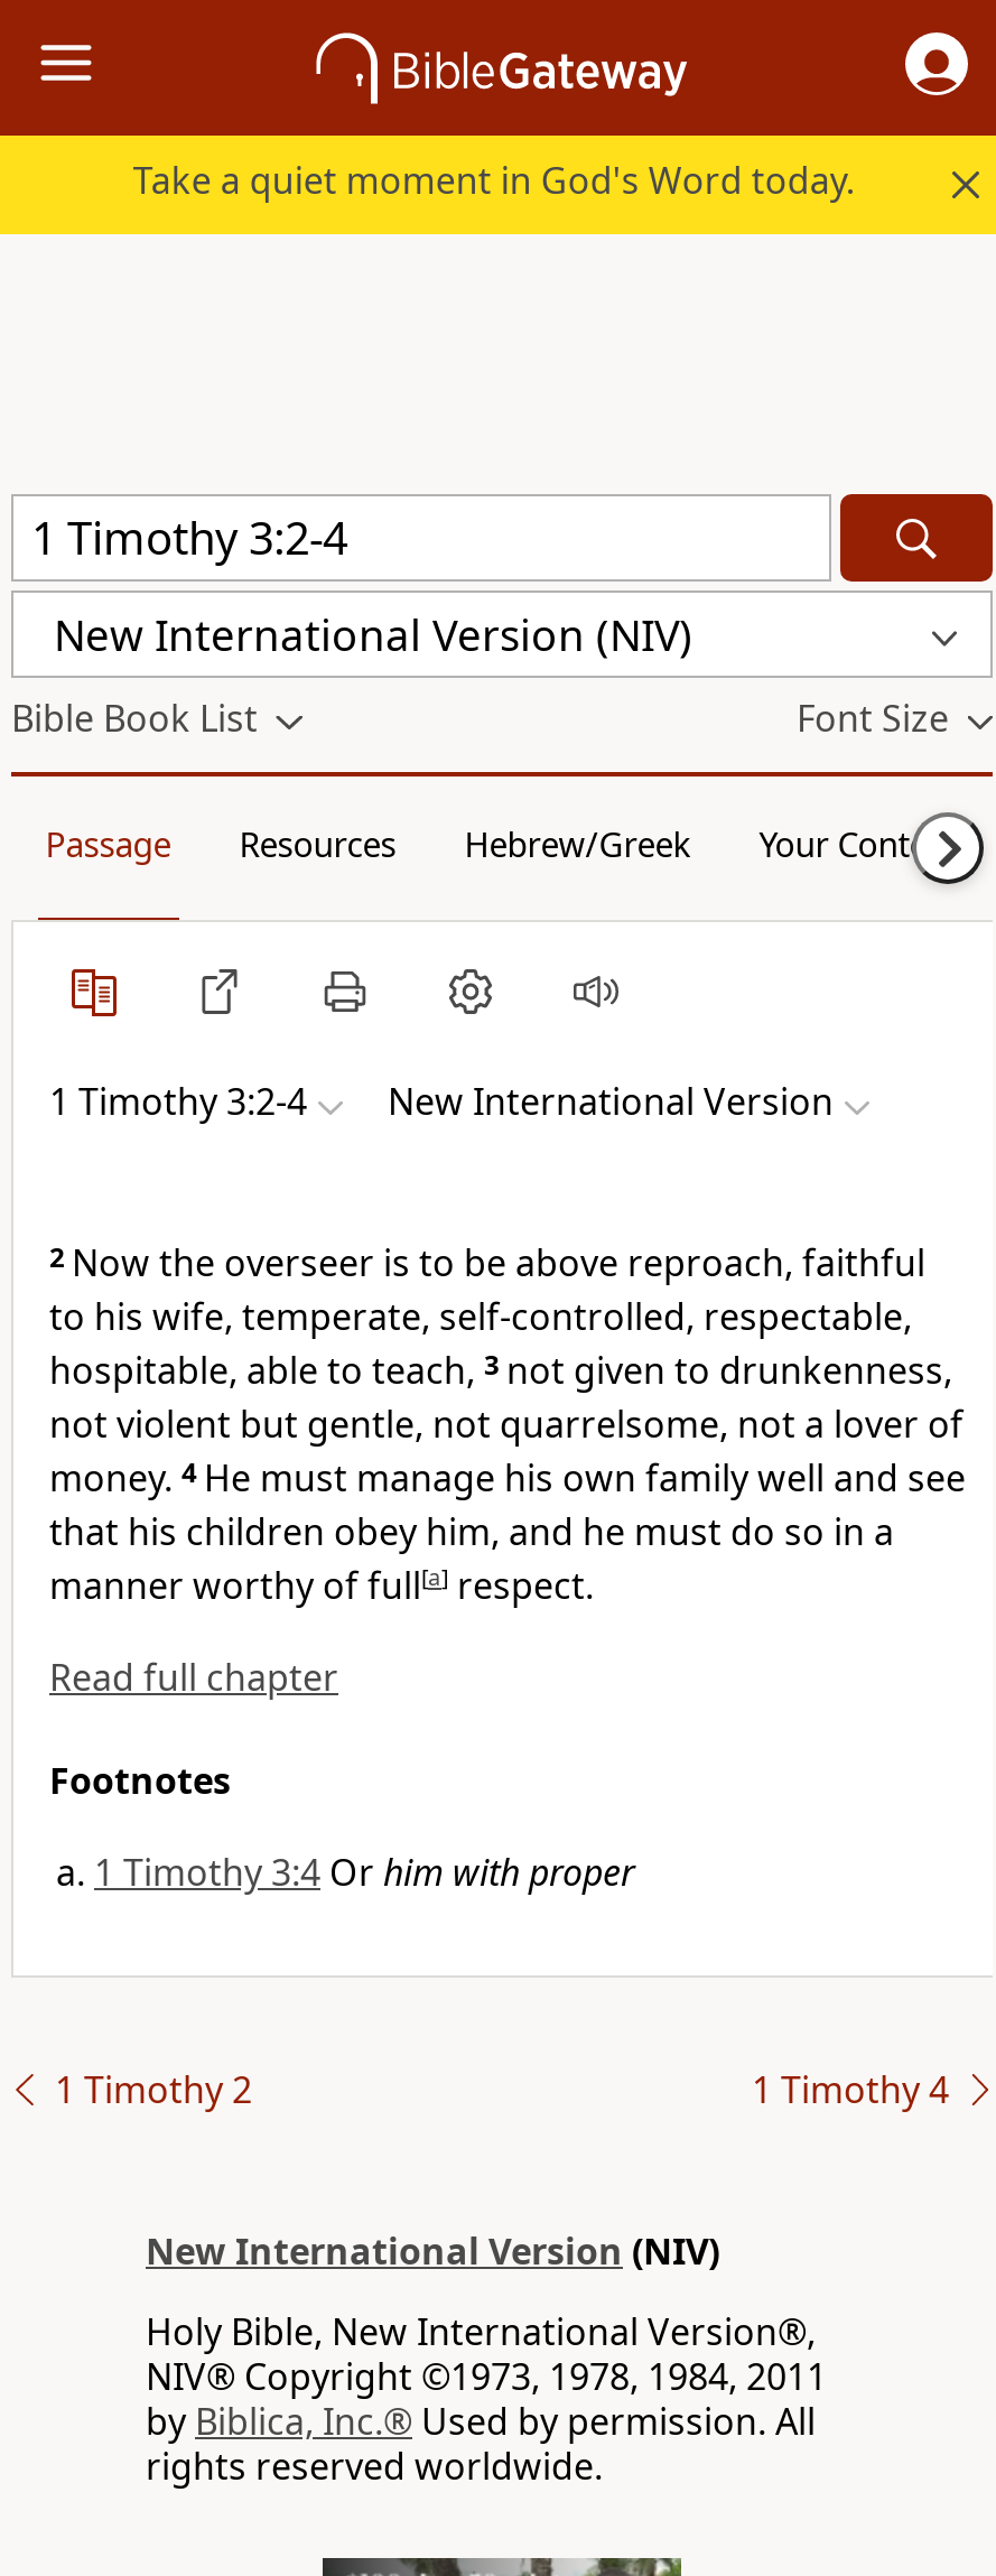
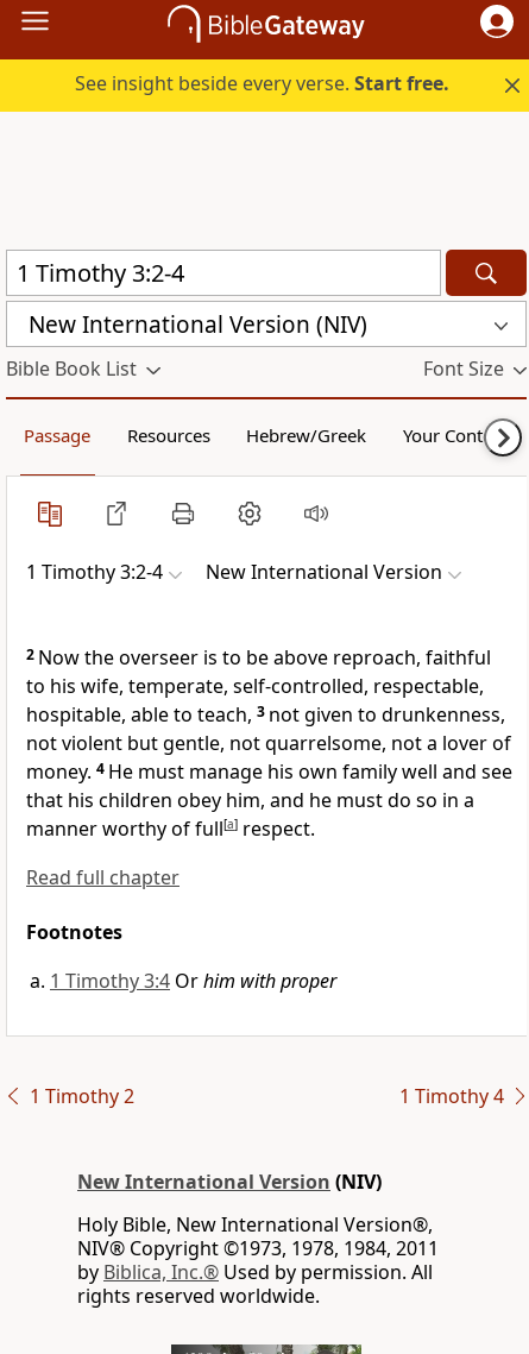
- Take a quiet moment in God's Word today.
+ See insight beside every verse. Start free.
